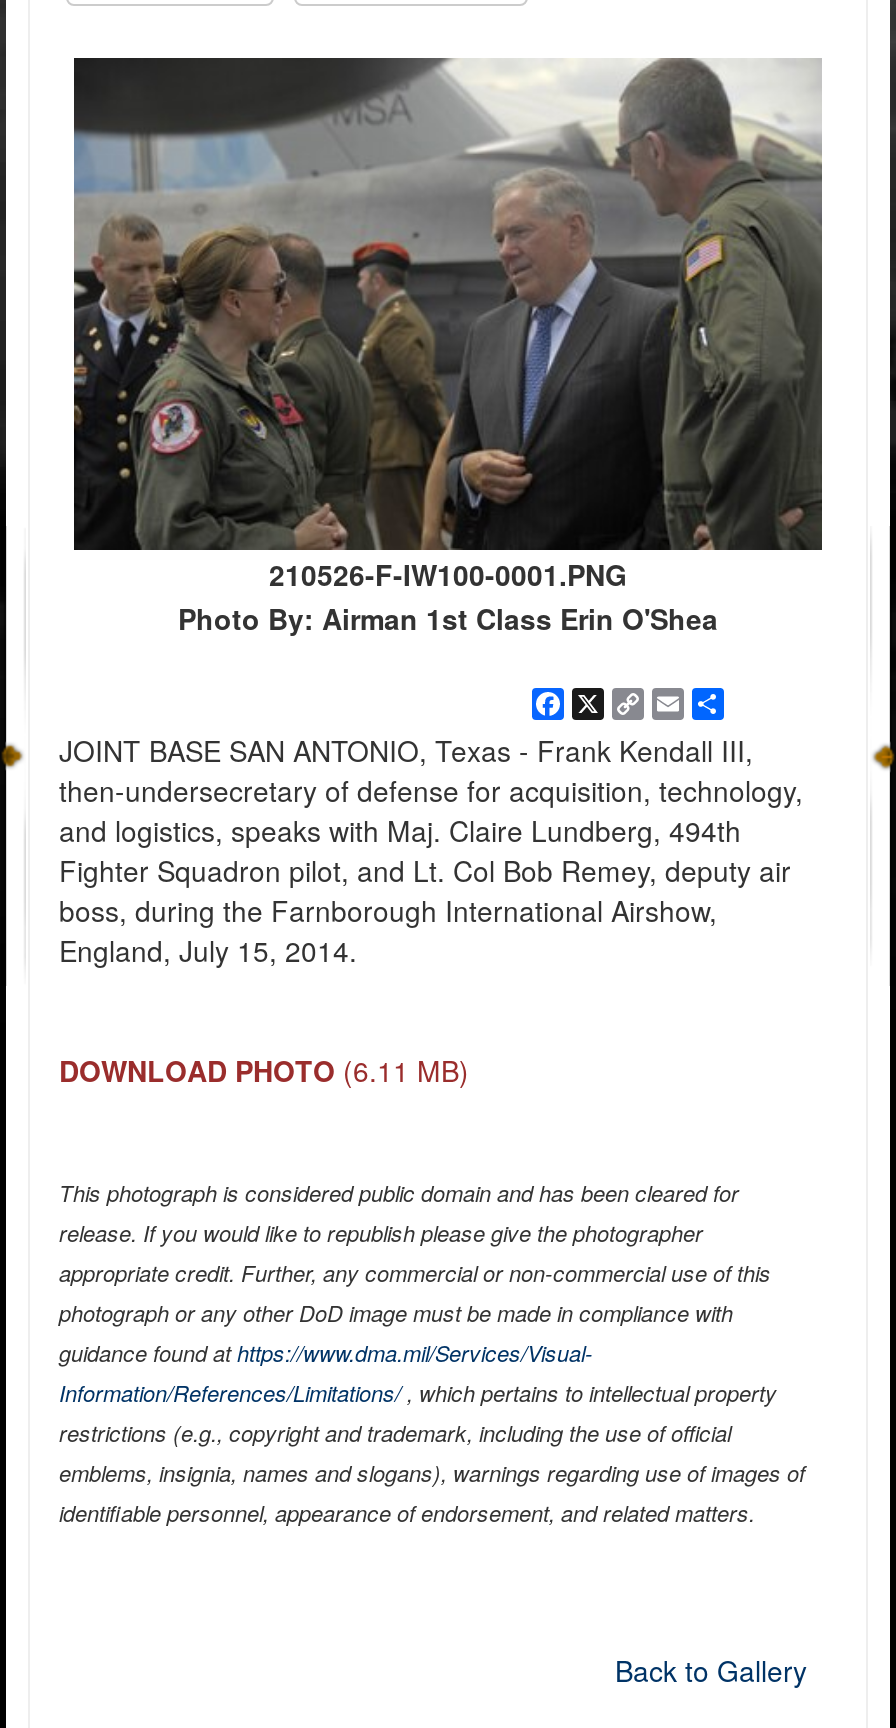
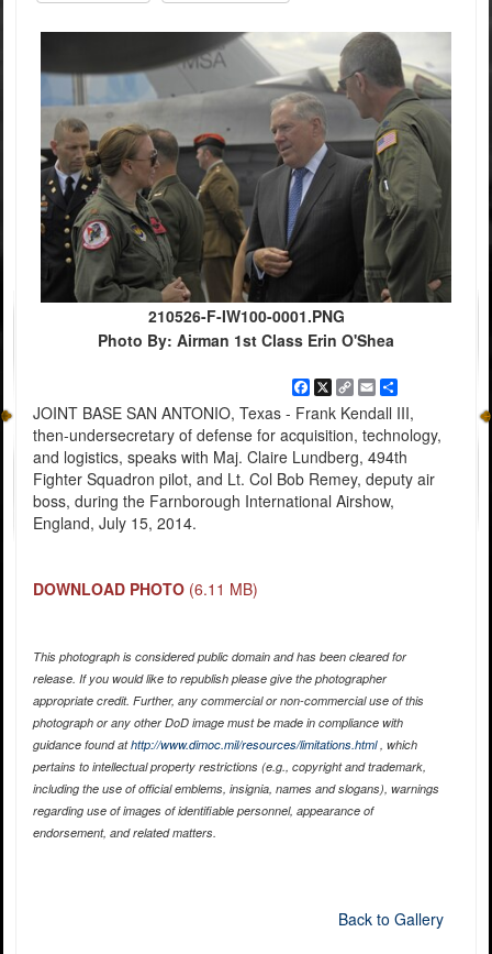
- guidance found at https://www.dma.mil/Services/Visual-
- Information/References/Limitations/, which pertains to intellectual property
- restrictions (e.g., copyright and trademark, including the use of official
- emblems, insignia, names and slogans), warnings regarding use of images of
- identifiable personnel, appearance of endorsement, and related matters.
+ guidance found at http://www.dimoc.mil/resources/limitations.html, which
+ pertains to intellectual property restrictions (e.g., copyright and trademark,
+ including the use of official emblems, insignia, names and slogans), warnings
+ regarding use of images of identifiable personnel, appearance of
+ endorsement, and related matters.
